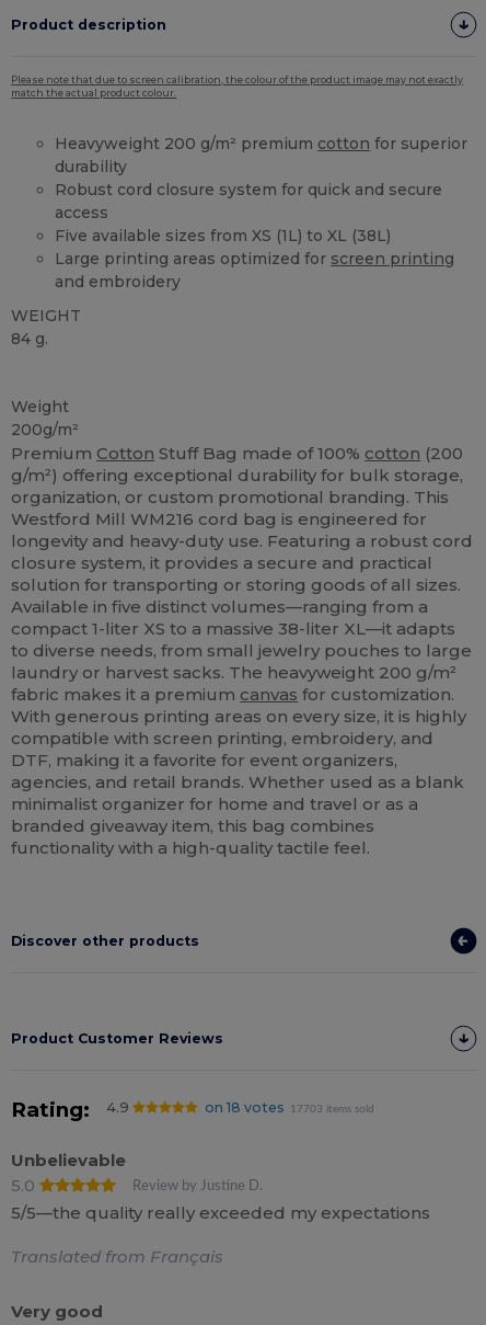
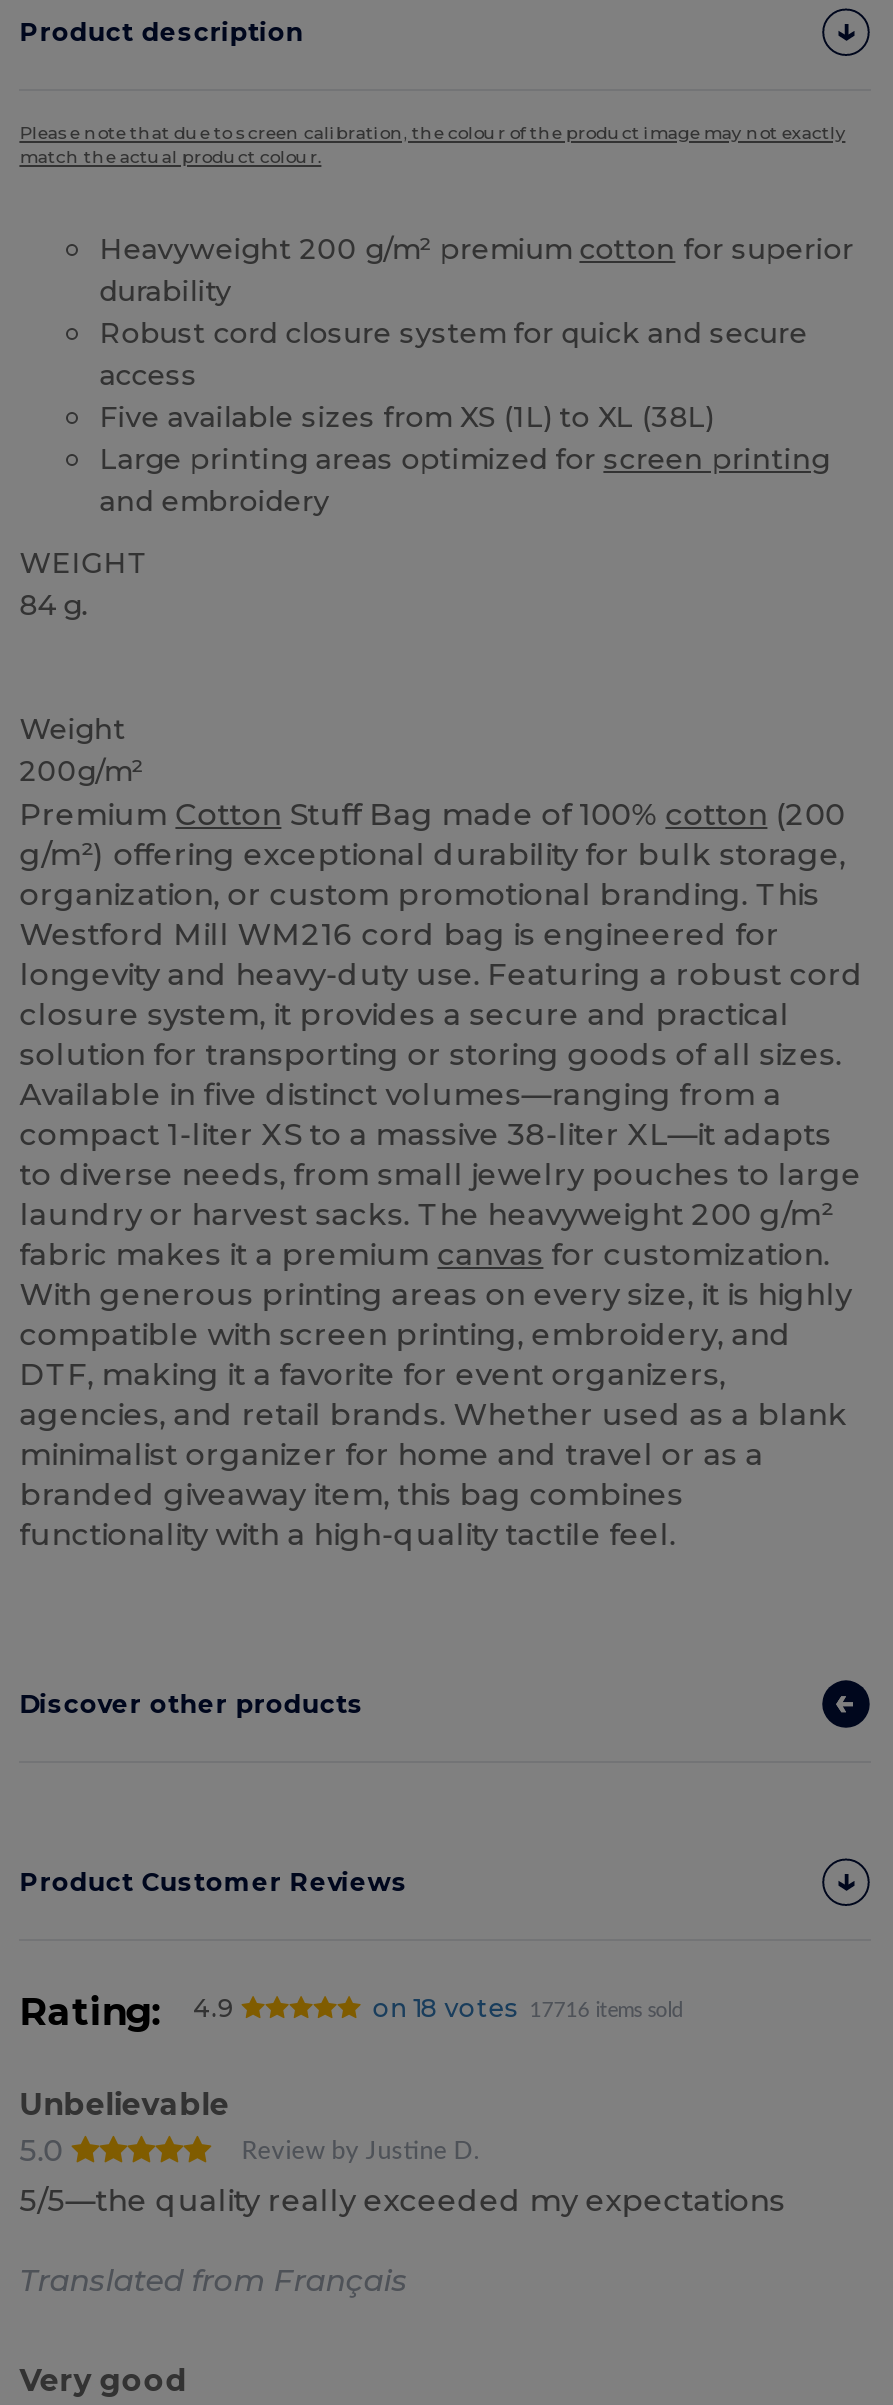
- on 18 votes 17703 items sold
+ on 18 votes 17716 items sold
